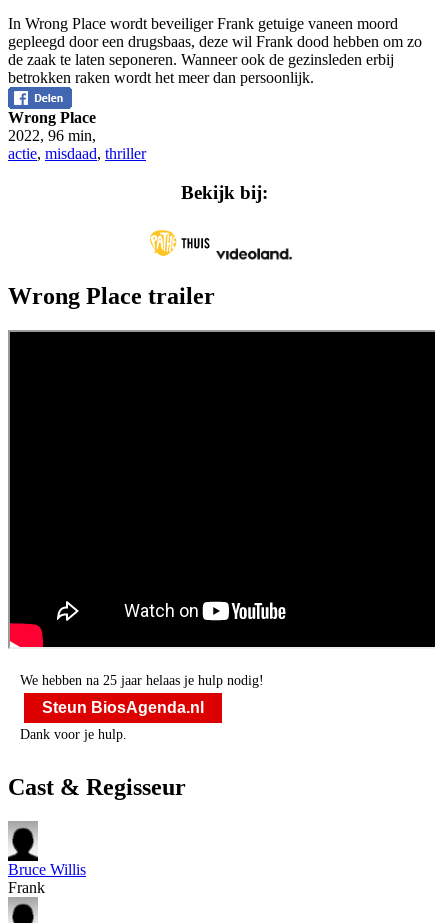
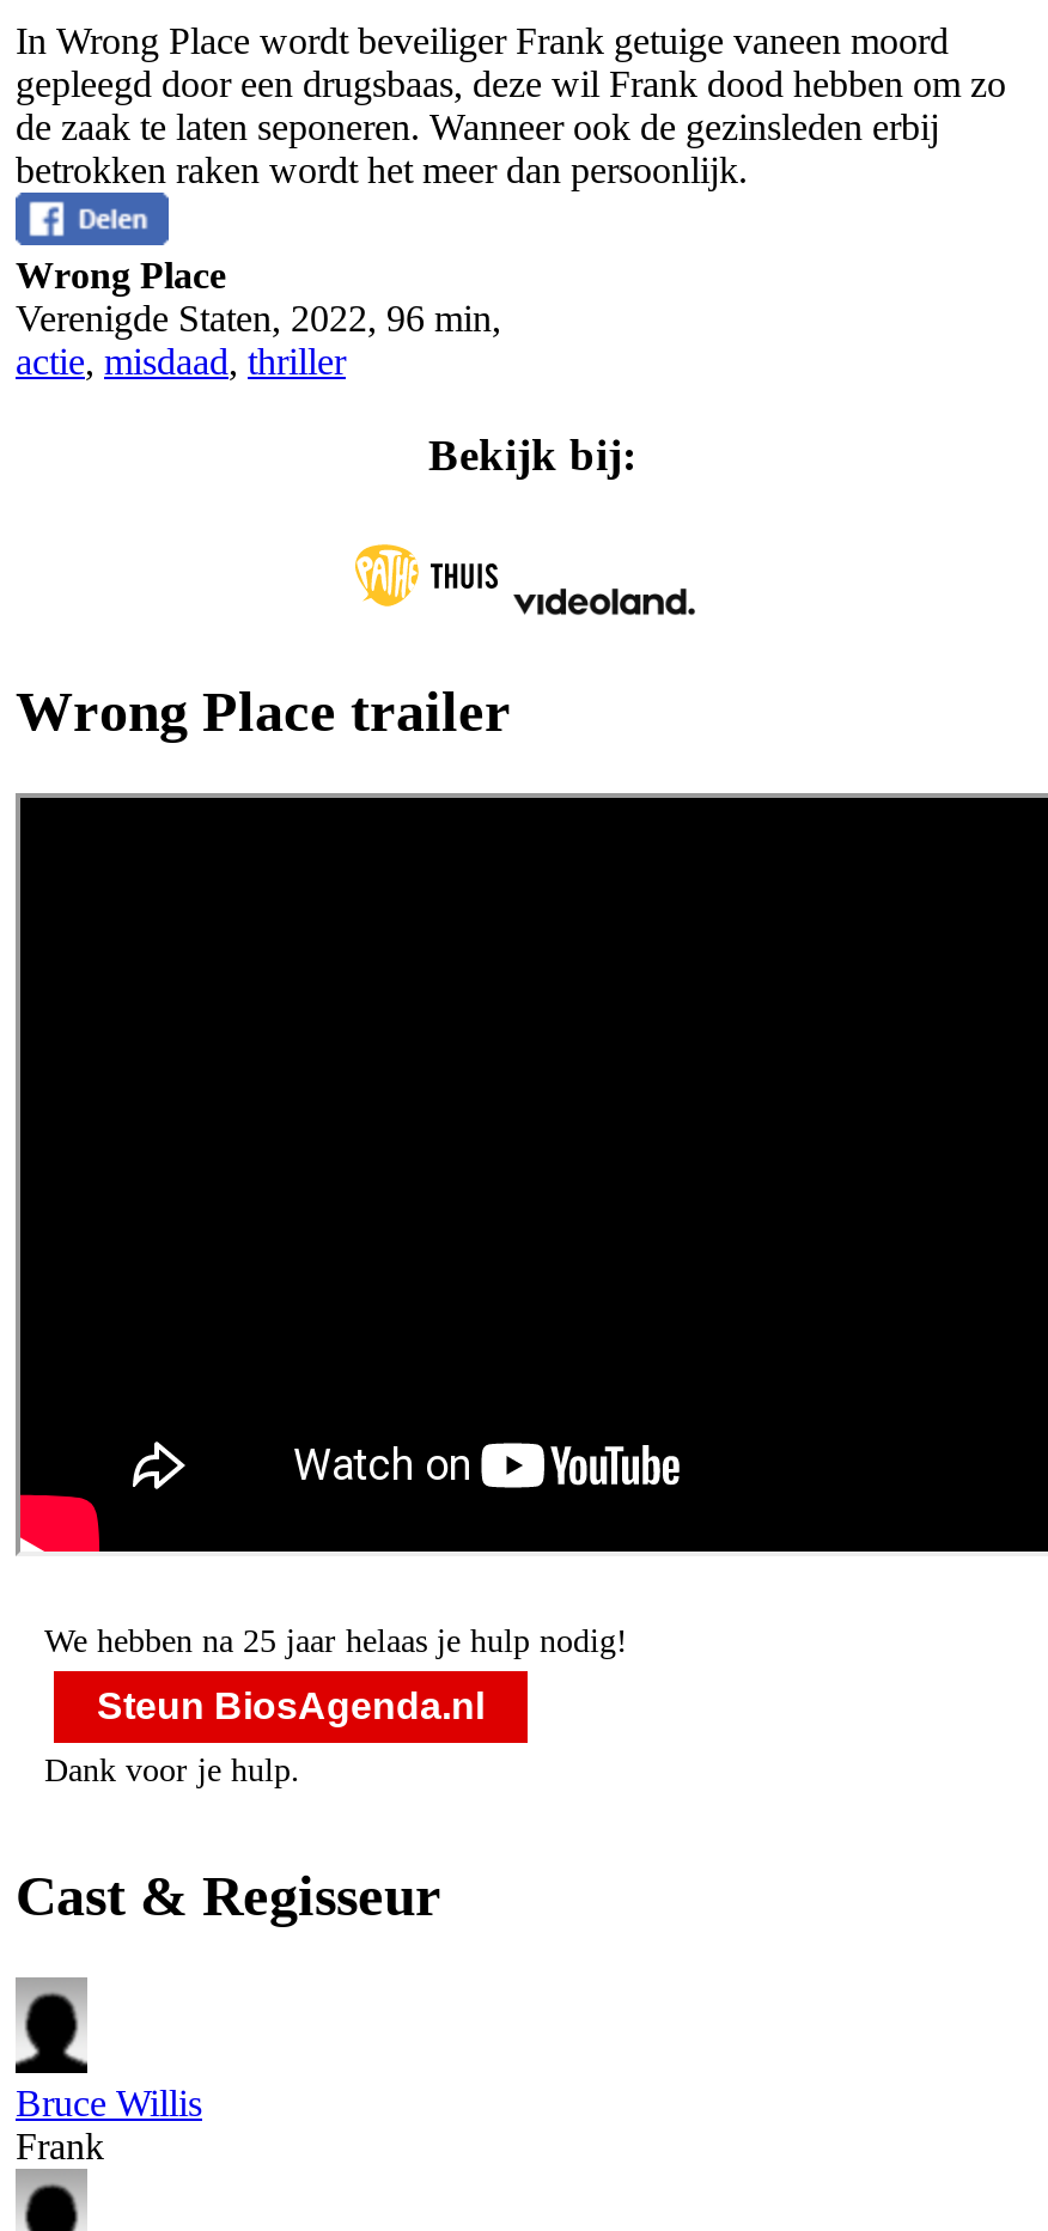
- 2022, 96 min,
+ Verenigde Staten, 2022, 96 min,
